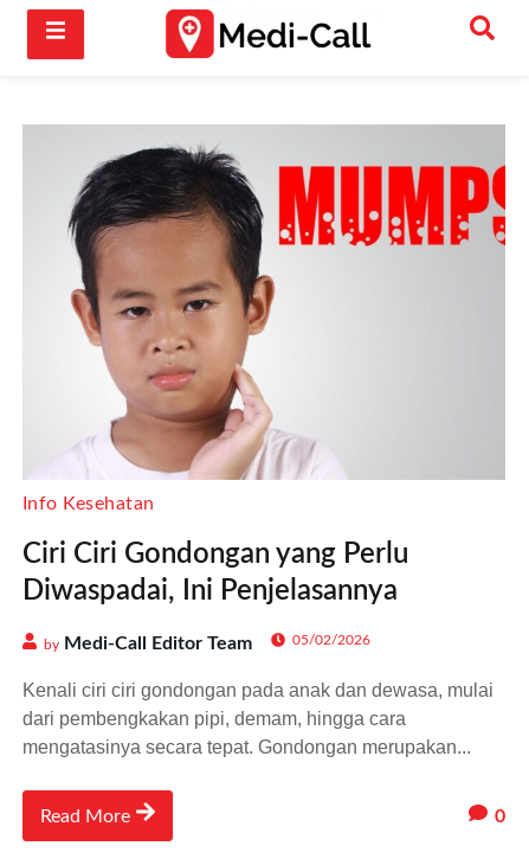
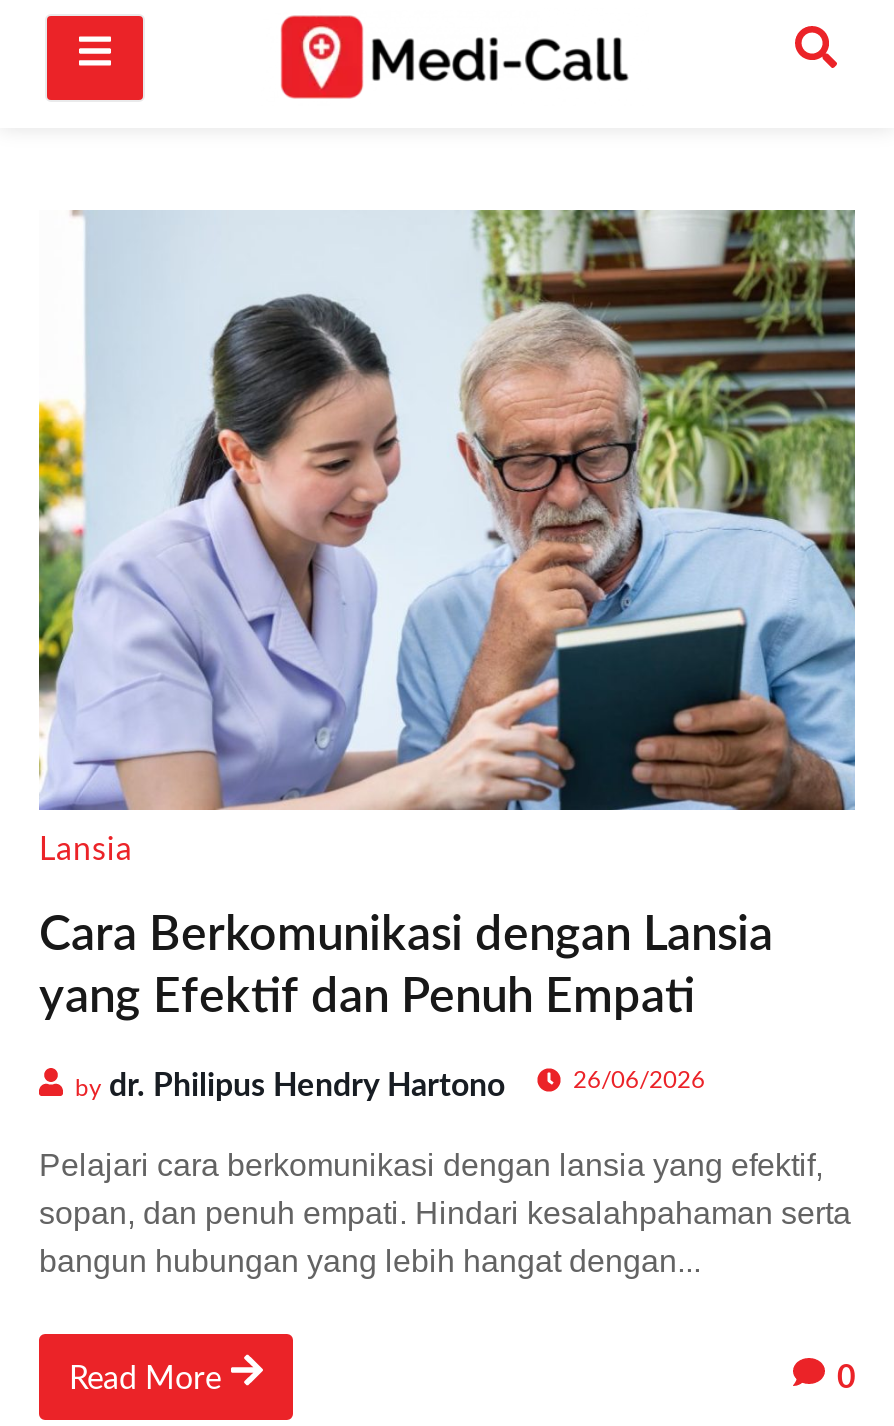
- [image]
- Info Kesehatan
+ [image]
+ Lansia

- Ciri Ciri Gondongan yang Perlu
- Diwaspadai, Ini Penjelasannya
+ Cara Berkomunikasi dengan Lansia
+ yang Efektif dan Penuh Empati

- by Medi-Call Editor Team
- 05/02/2026
+ by dr. Philipus Hendry Hartono
+ 26/06/2026

- Kenali ciri ciri gondongan pada anak dan dewasa, mulai
- dari pembengkakan pipi, demam, hingga cara
- mengatasinya secara tepat. Gondongan merupakan...
+ Pelajari cara berkomunikasi dengan lansia yang efektif,
+ sopan, dan penuh empati. Hindari kesalahpahaman serta
+ bangun hubungan yang lebih hangat dengan...
